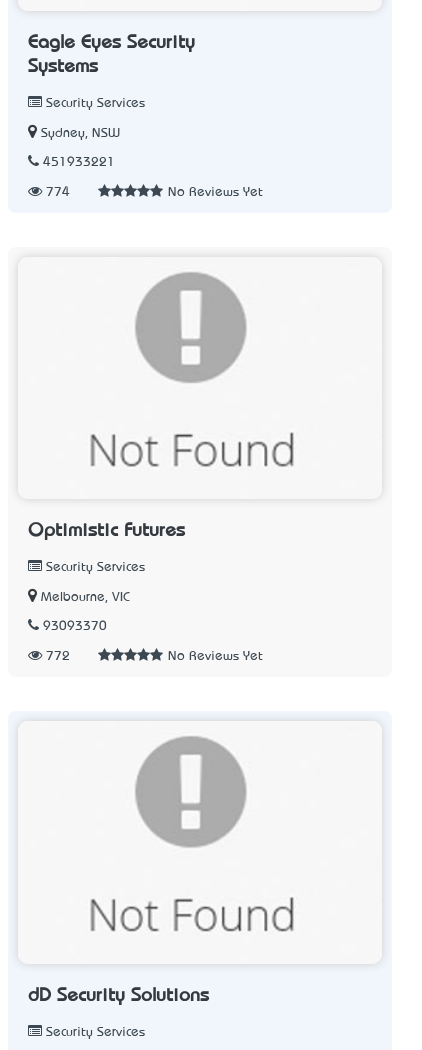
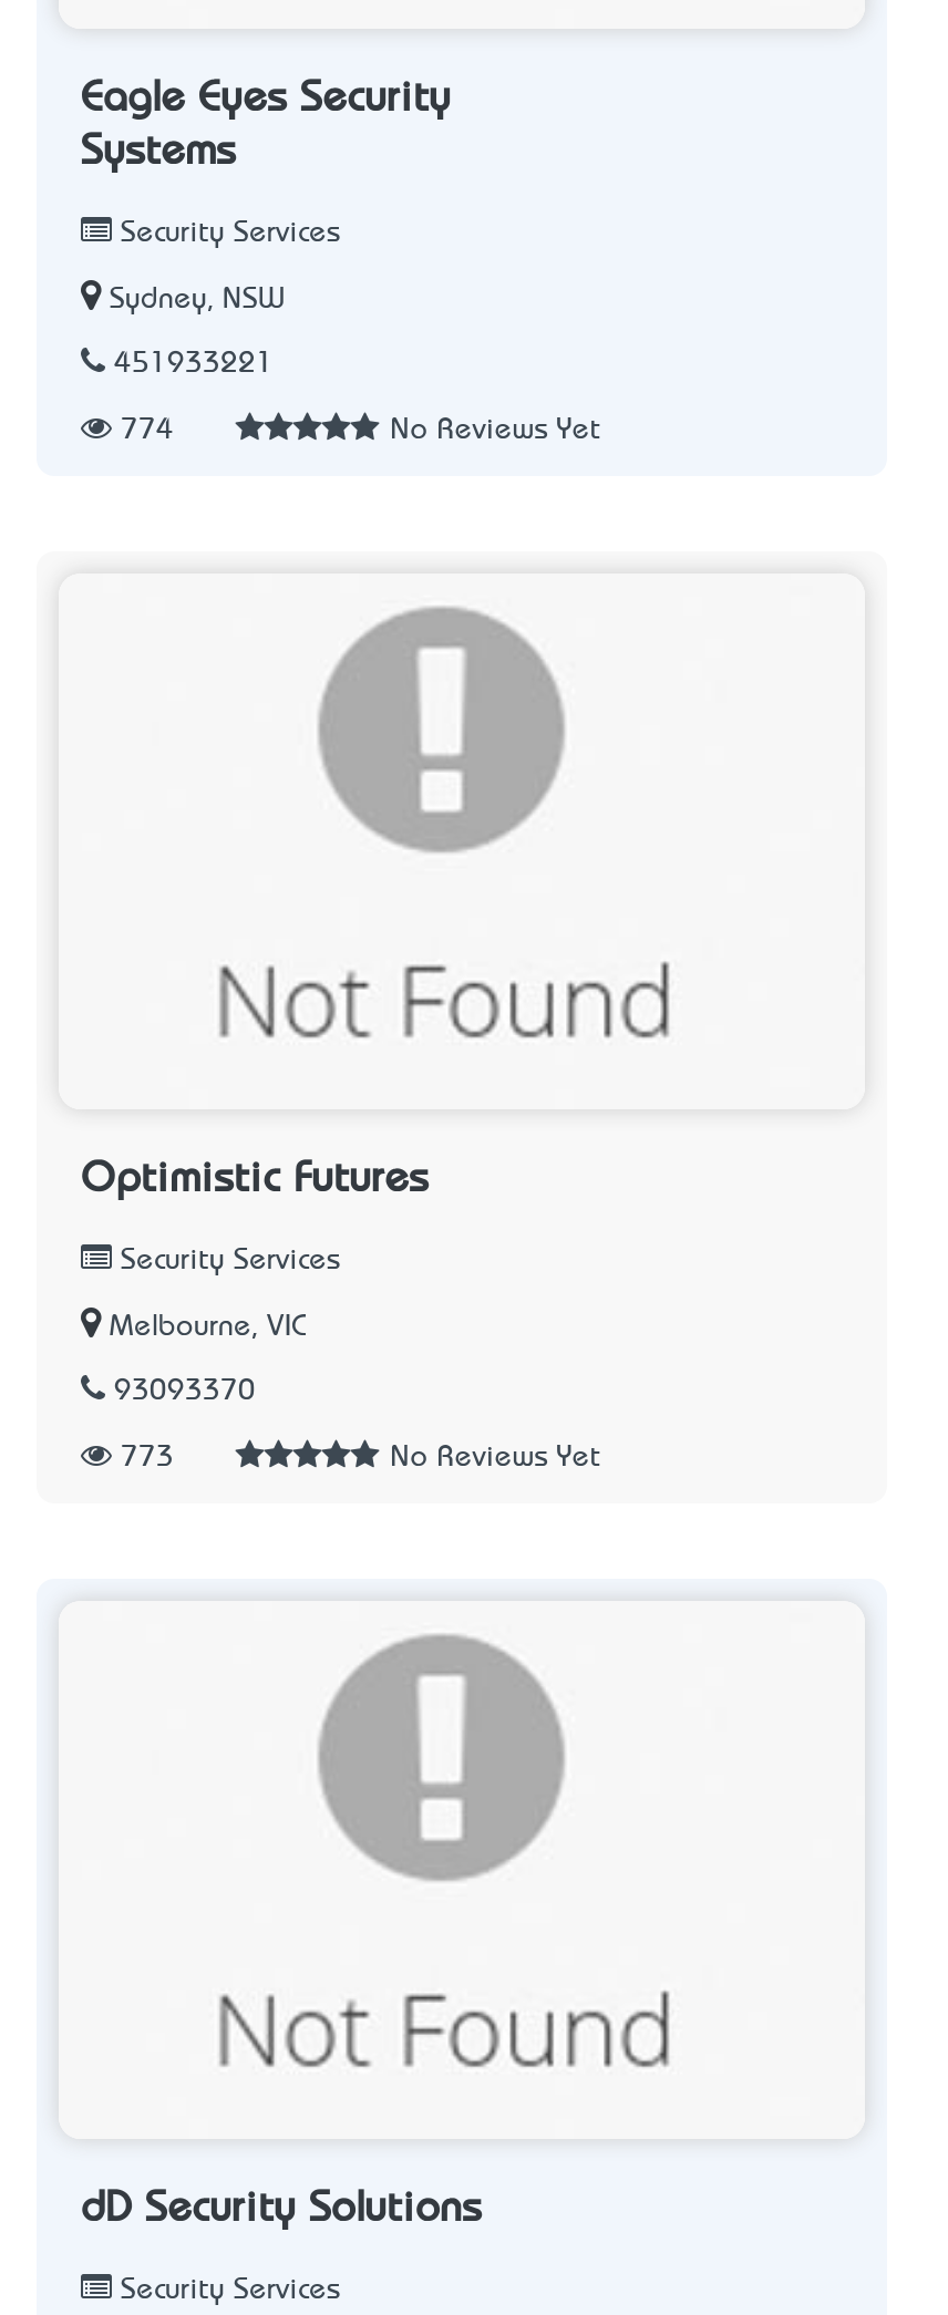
- 772
+ 773
